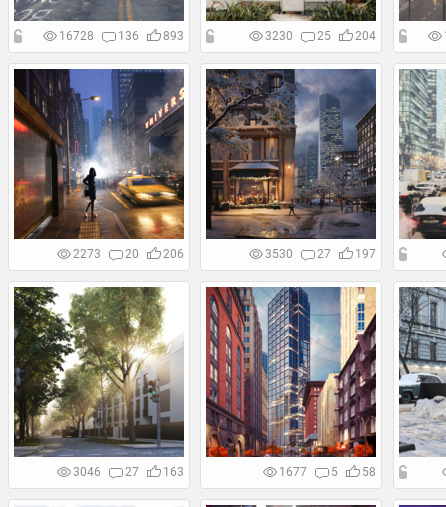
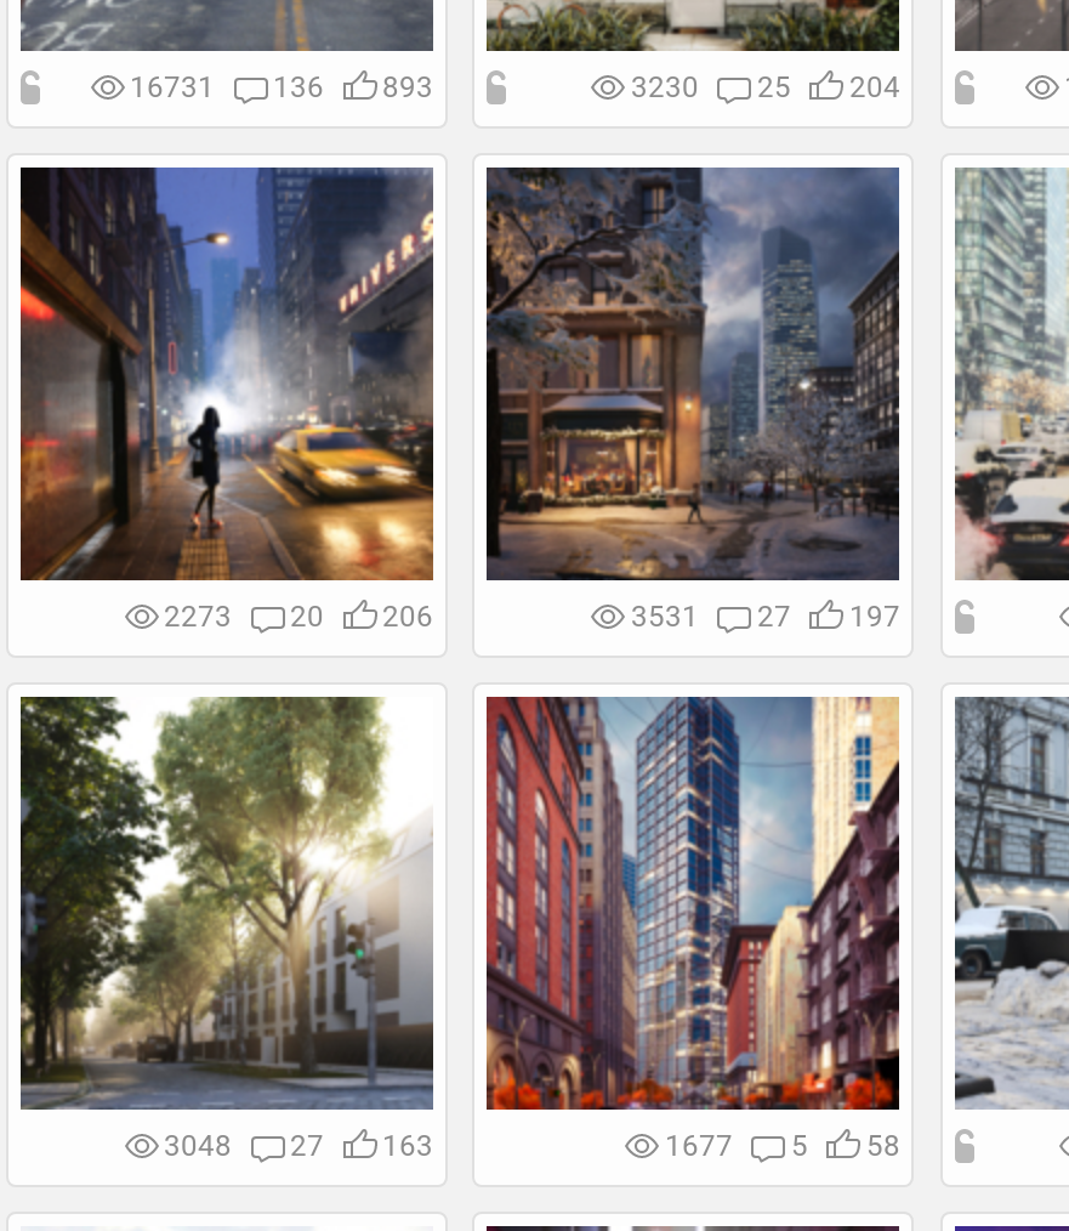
- 16728 136 893
+ 16731 136 893

- 3530 27 197
+ 3531 27 197

- 3046 27 163
+ 3048 27 163
